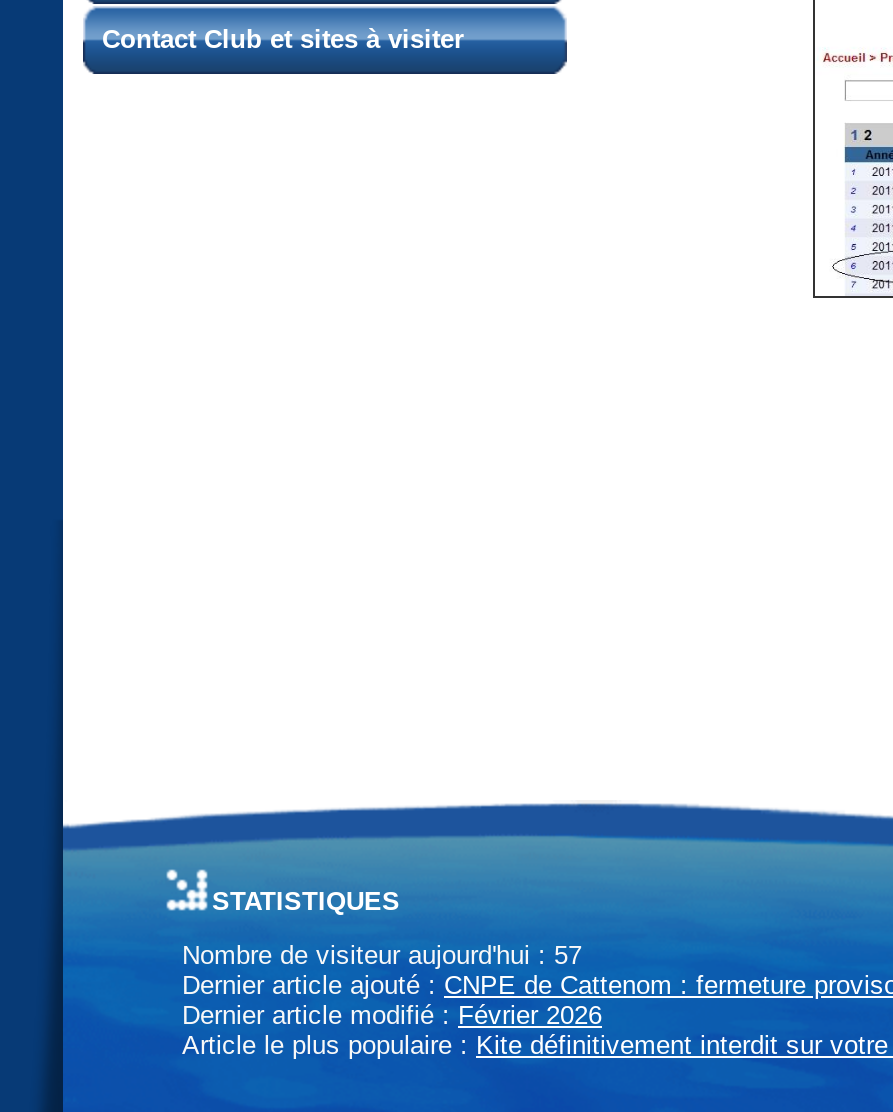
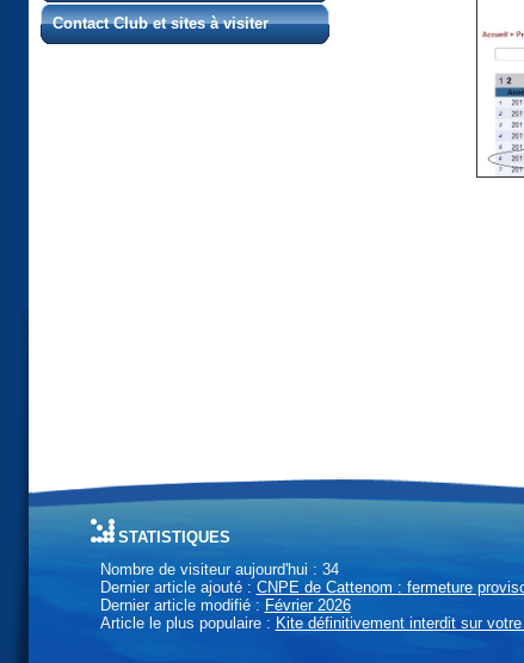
- Nombre de visiteur aujourd'hui : 57
+ Nombre de visiteur aujourd'hui : 34
